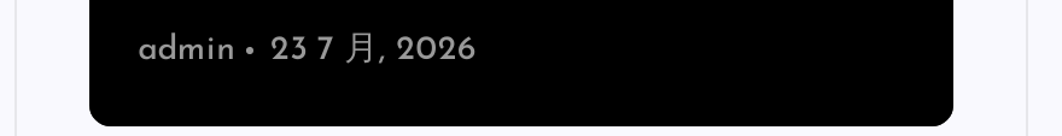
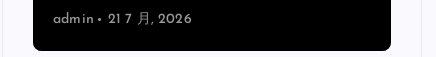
- admin 23 7 月, 2026
+ admin 21 7 月, 2026
